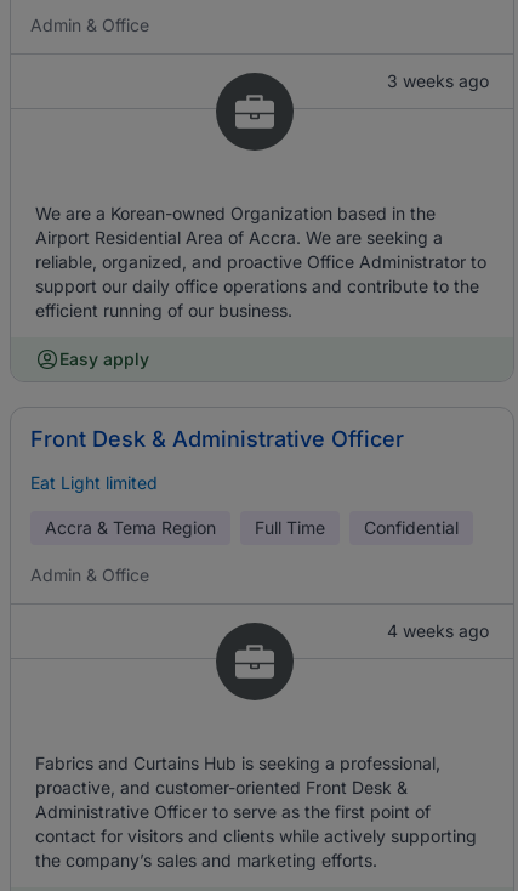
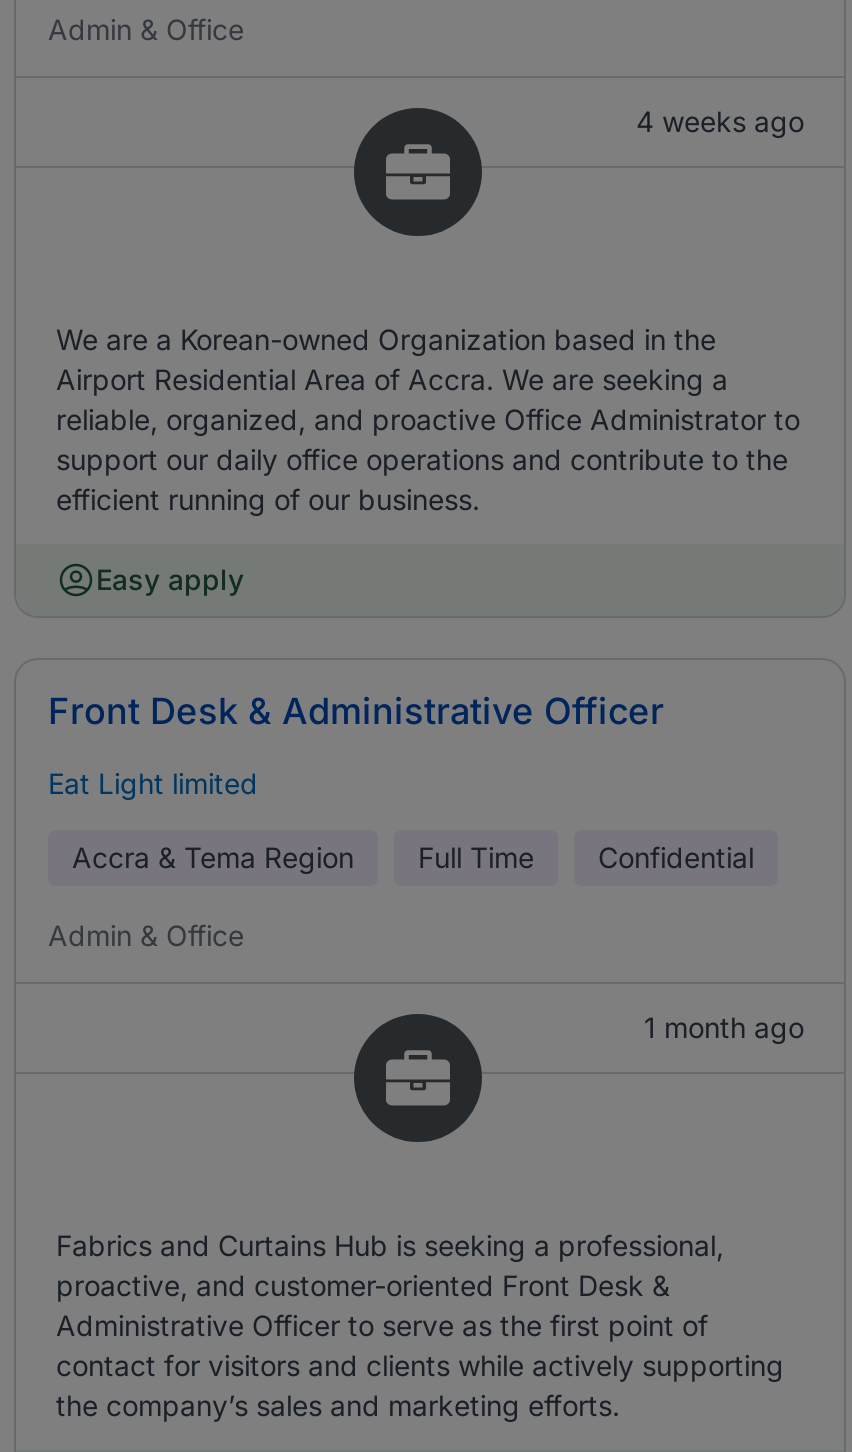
- 3 weeks ago
+ 4 weeks ago

- 4 weeks ago
+ 1 month ago
